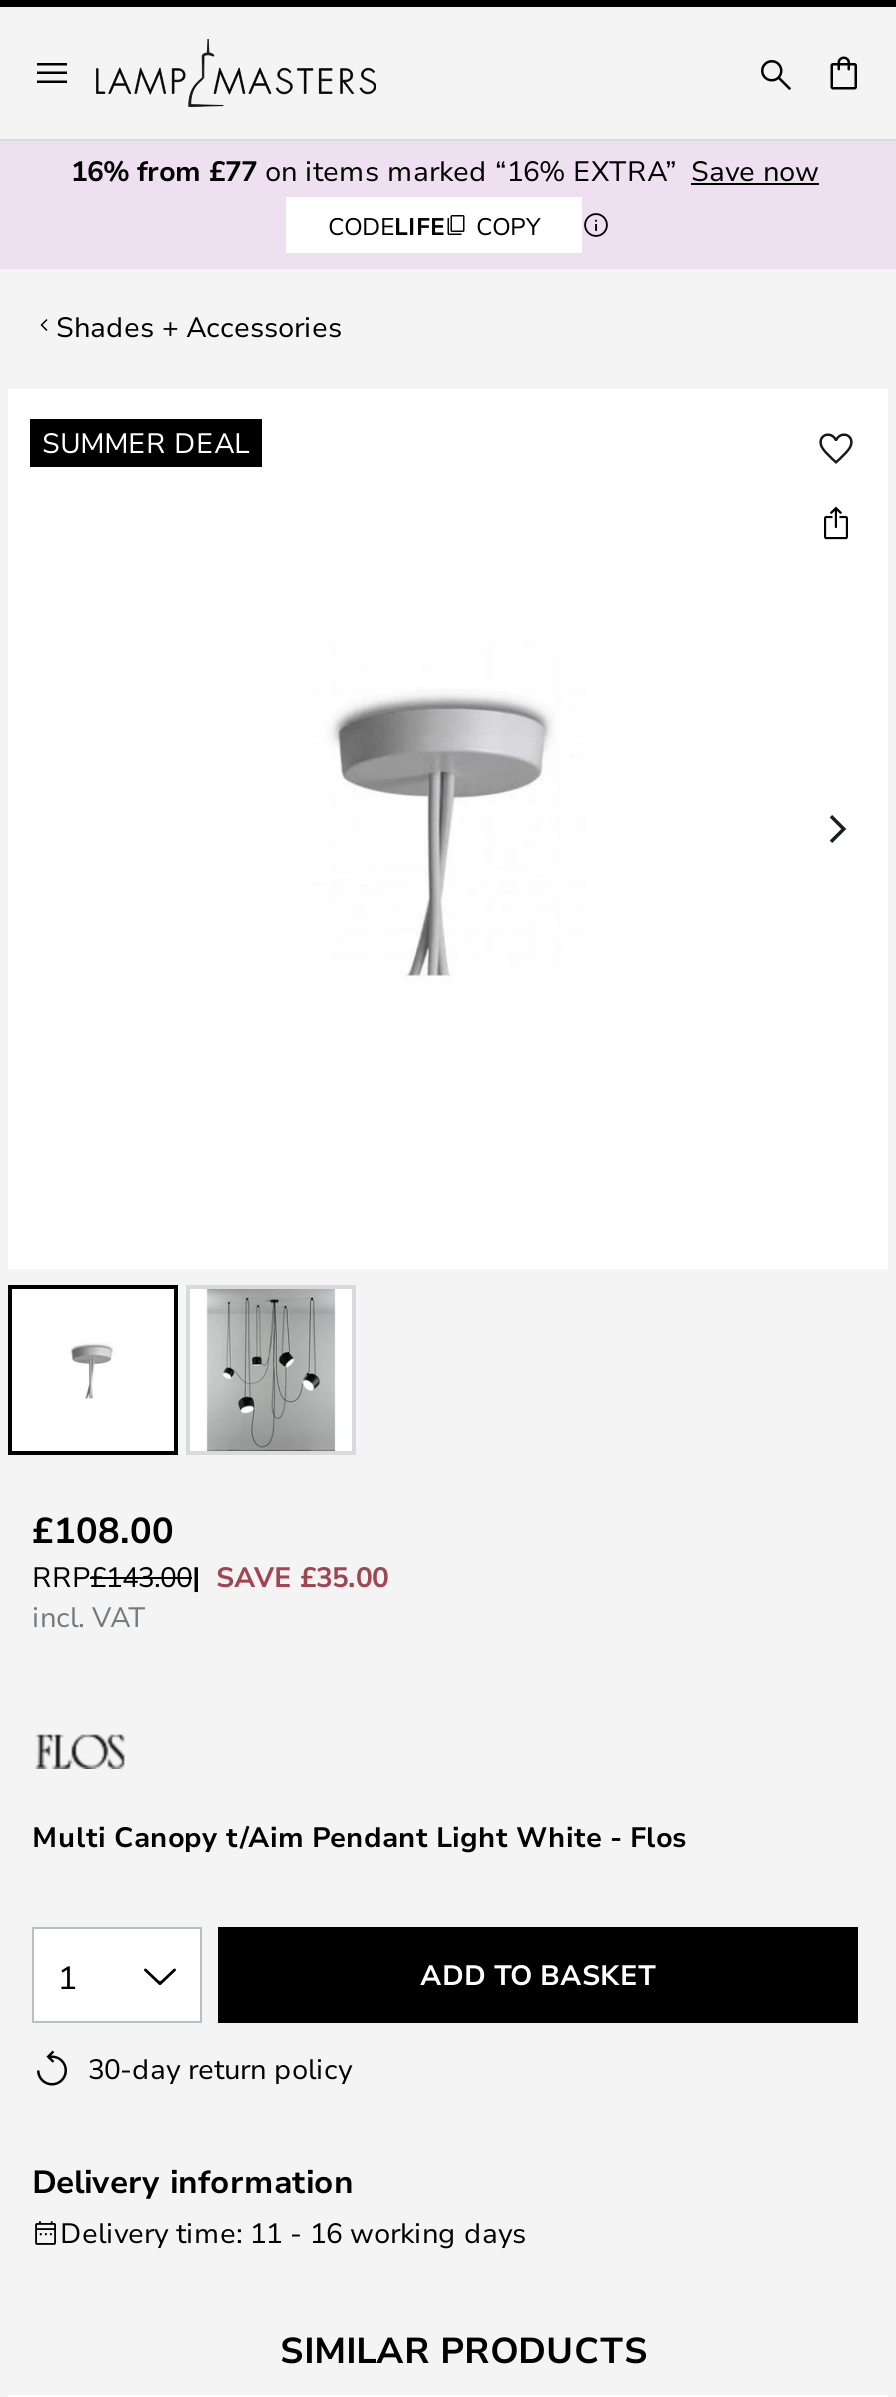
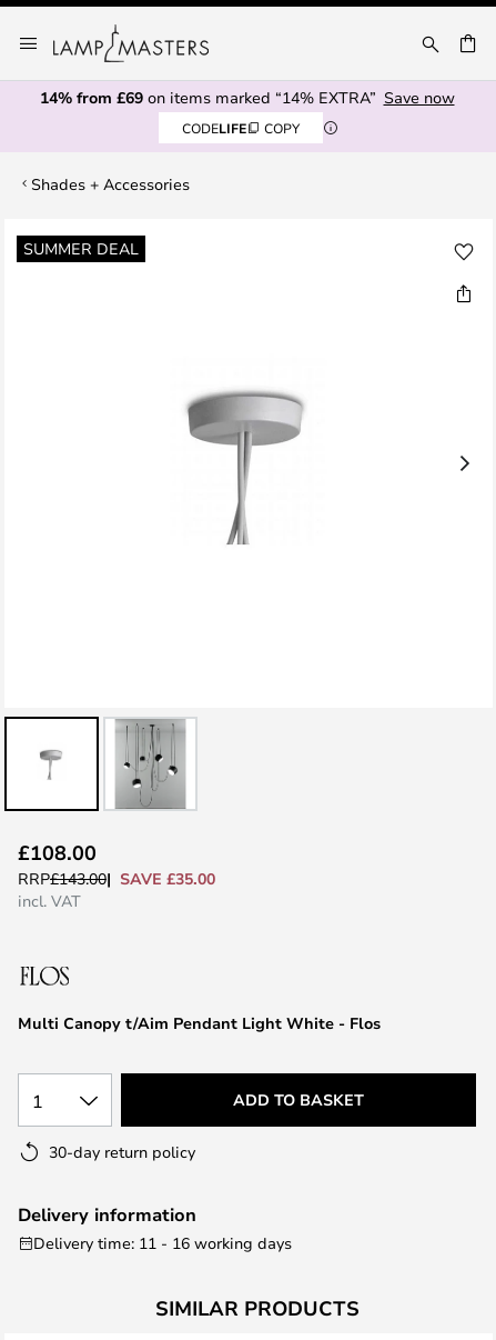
- 16% from £77 on items marked “16% EXTRA” Save now
+ 14% from £69 on items marked “14% EXTRA” Save now
